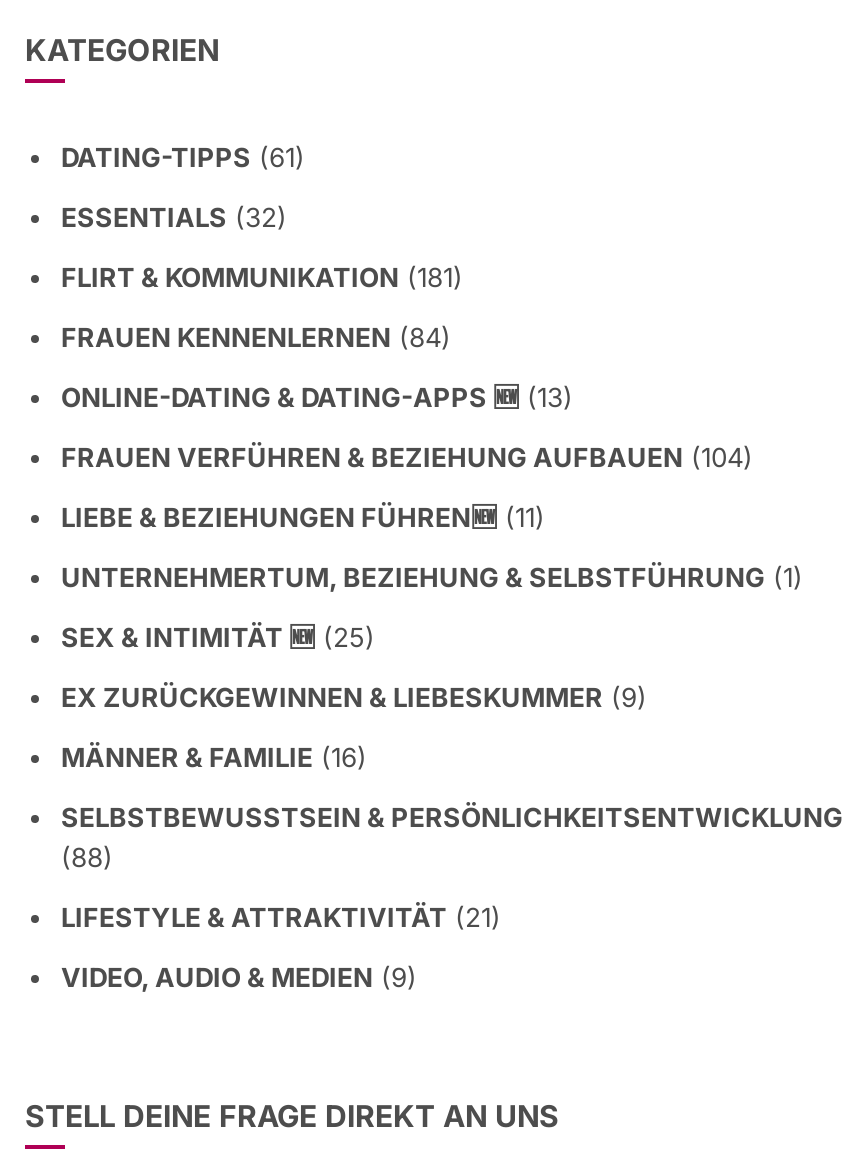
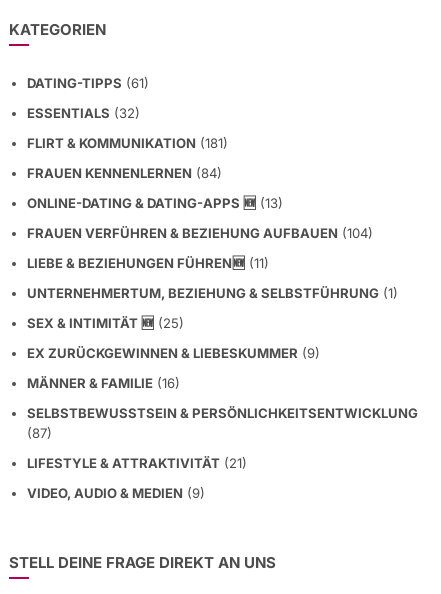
- (88)
+ (87)
